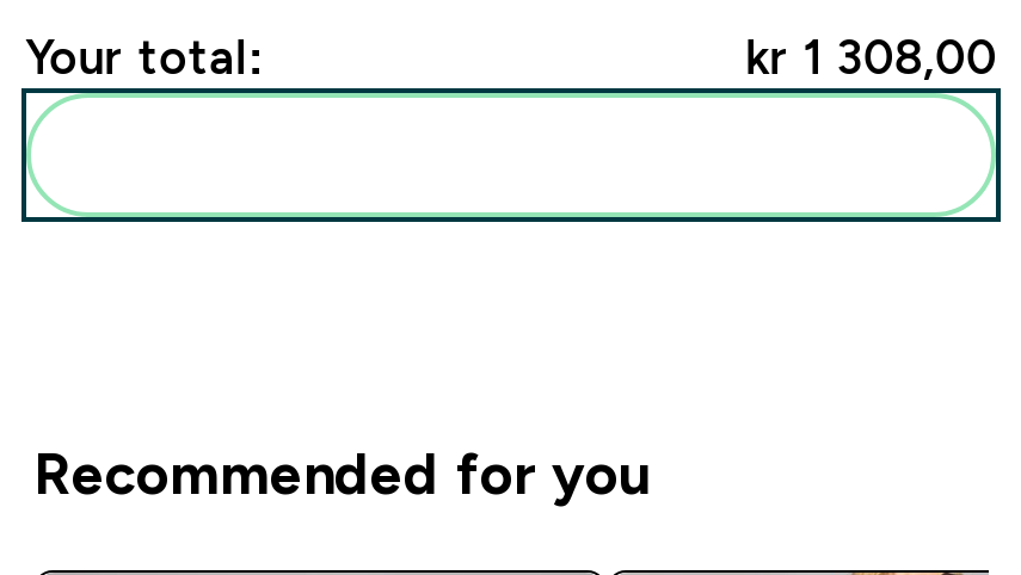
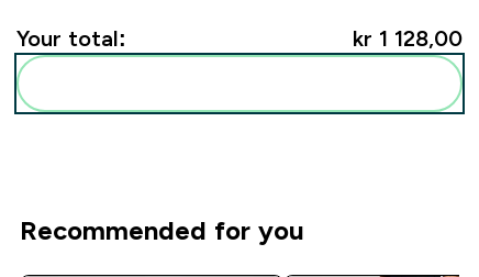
- kr 1 308,00
+ kr 1 128,00
